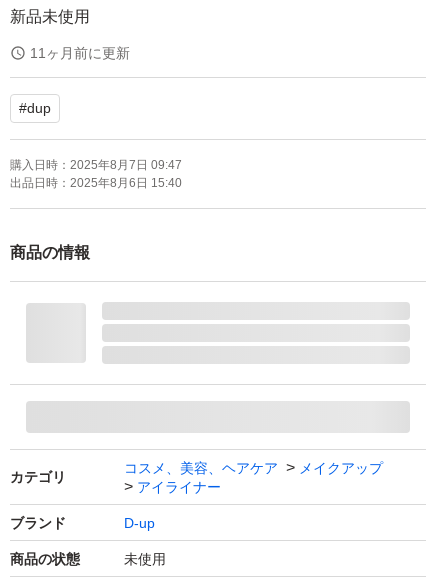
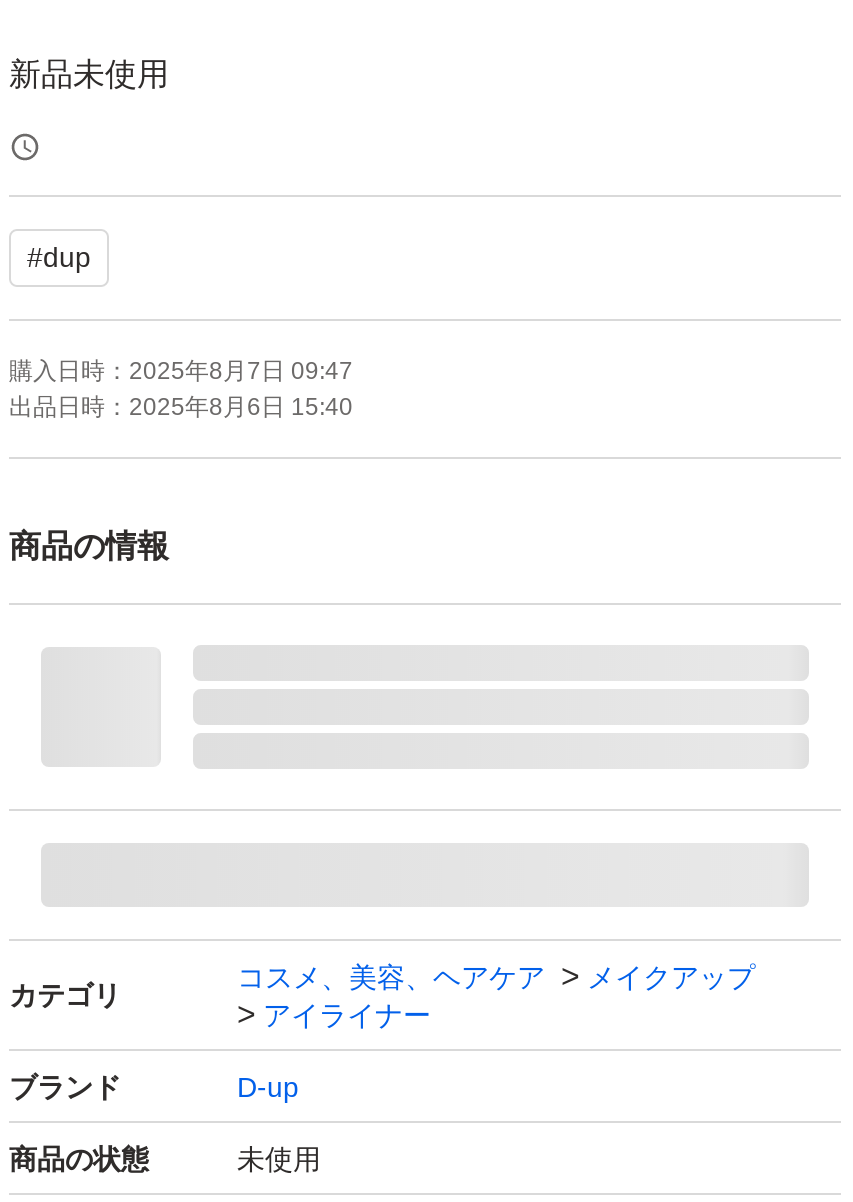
- 11ヶ月前に更新
